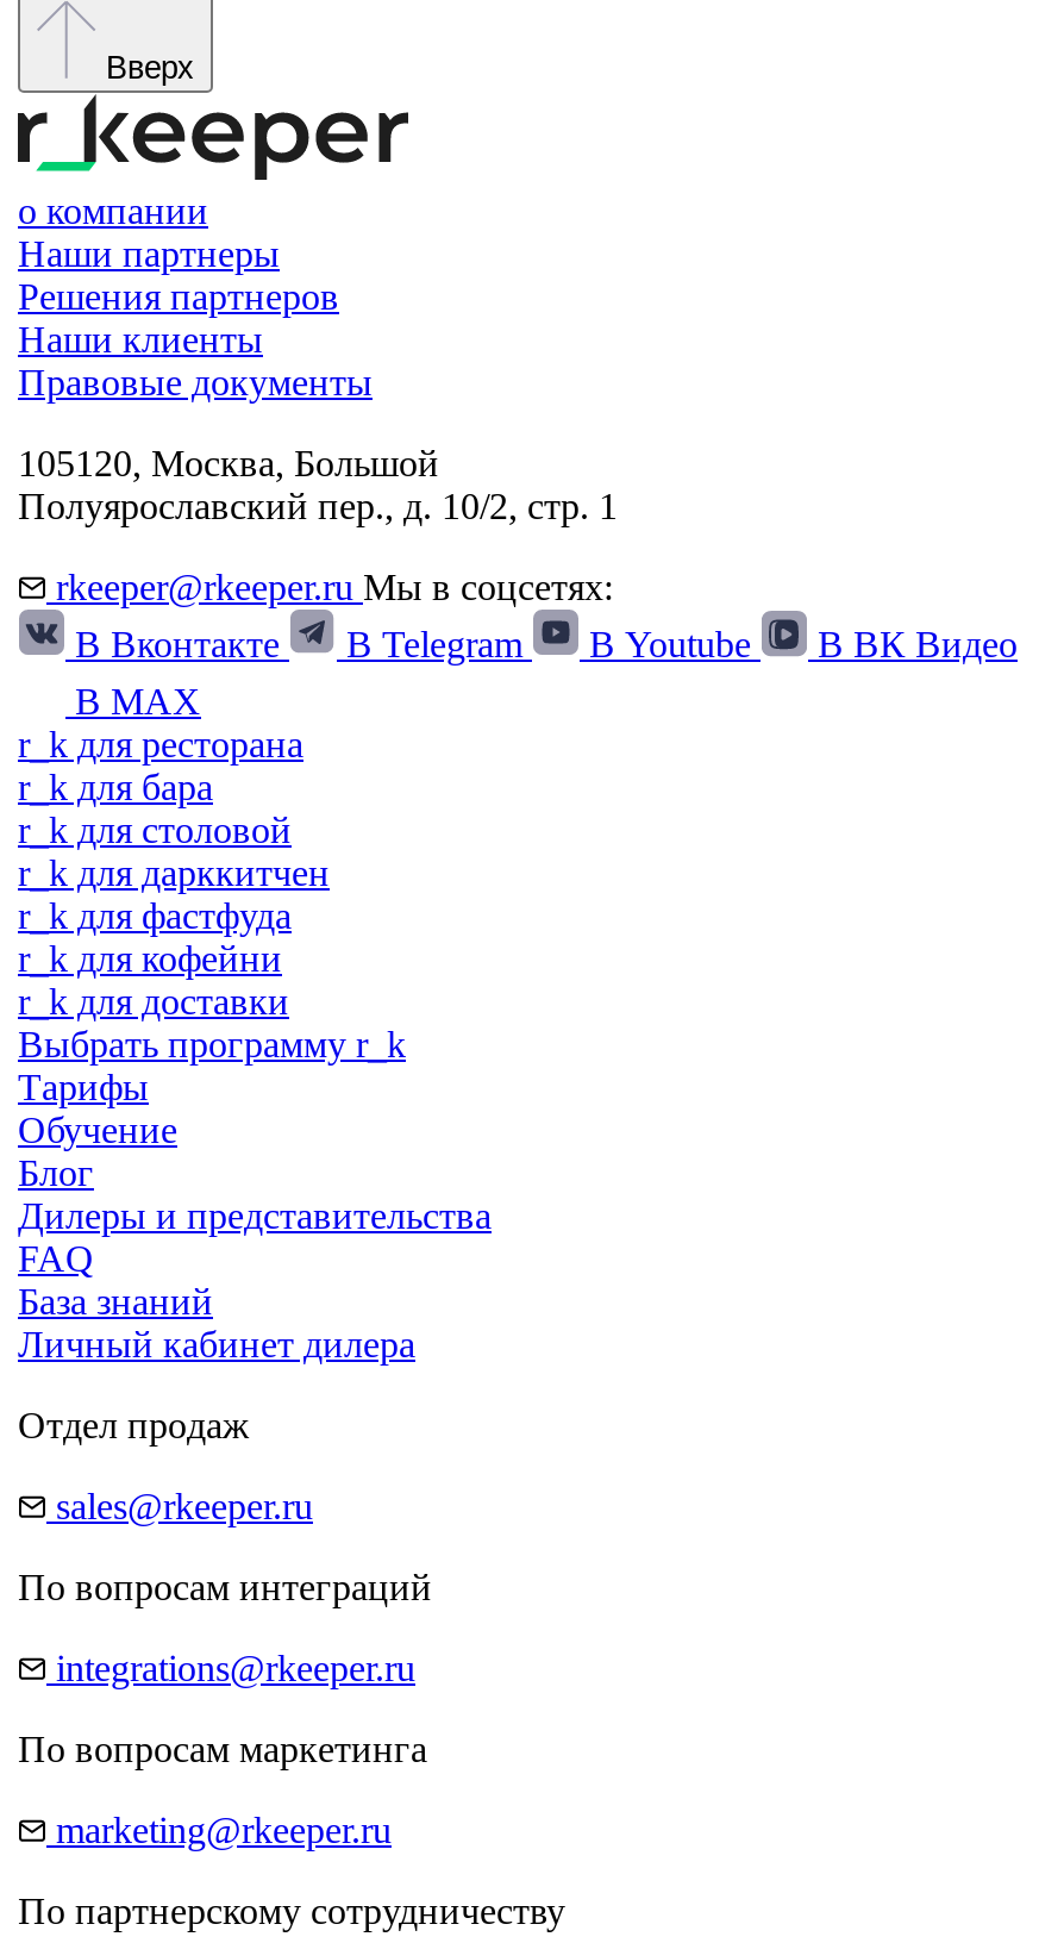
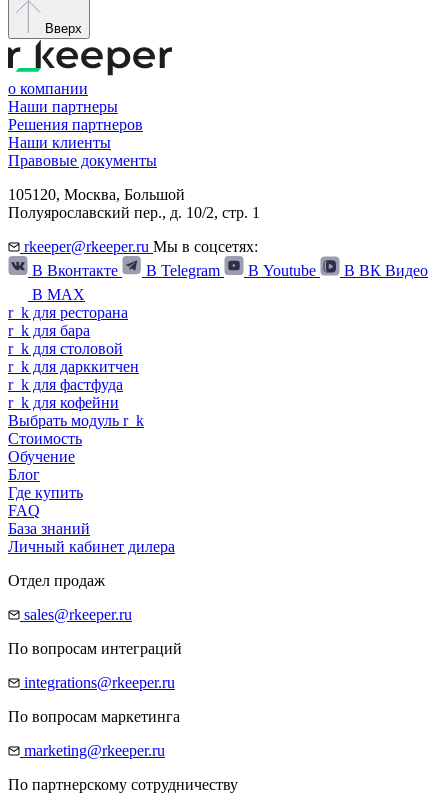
- r _ k для доставки
- Выбрать программу r _ k
- Тарифы
+ Выбрать модуль r _ k
+ Стоимость

- Дилеры и представительства
+ Где купить
